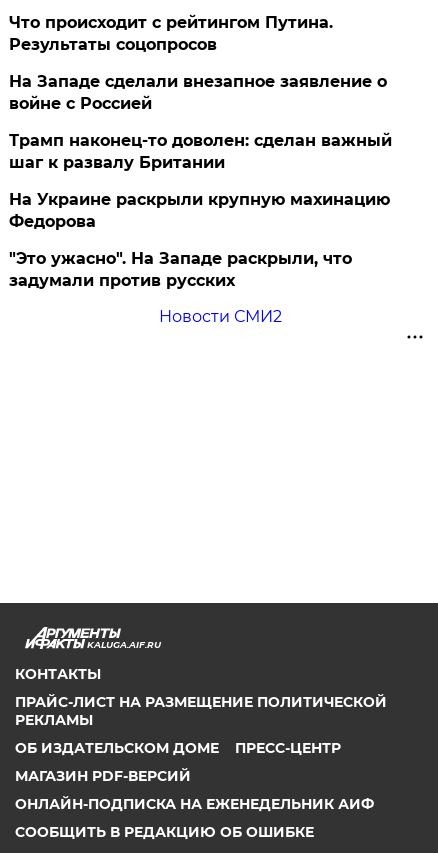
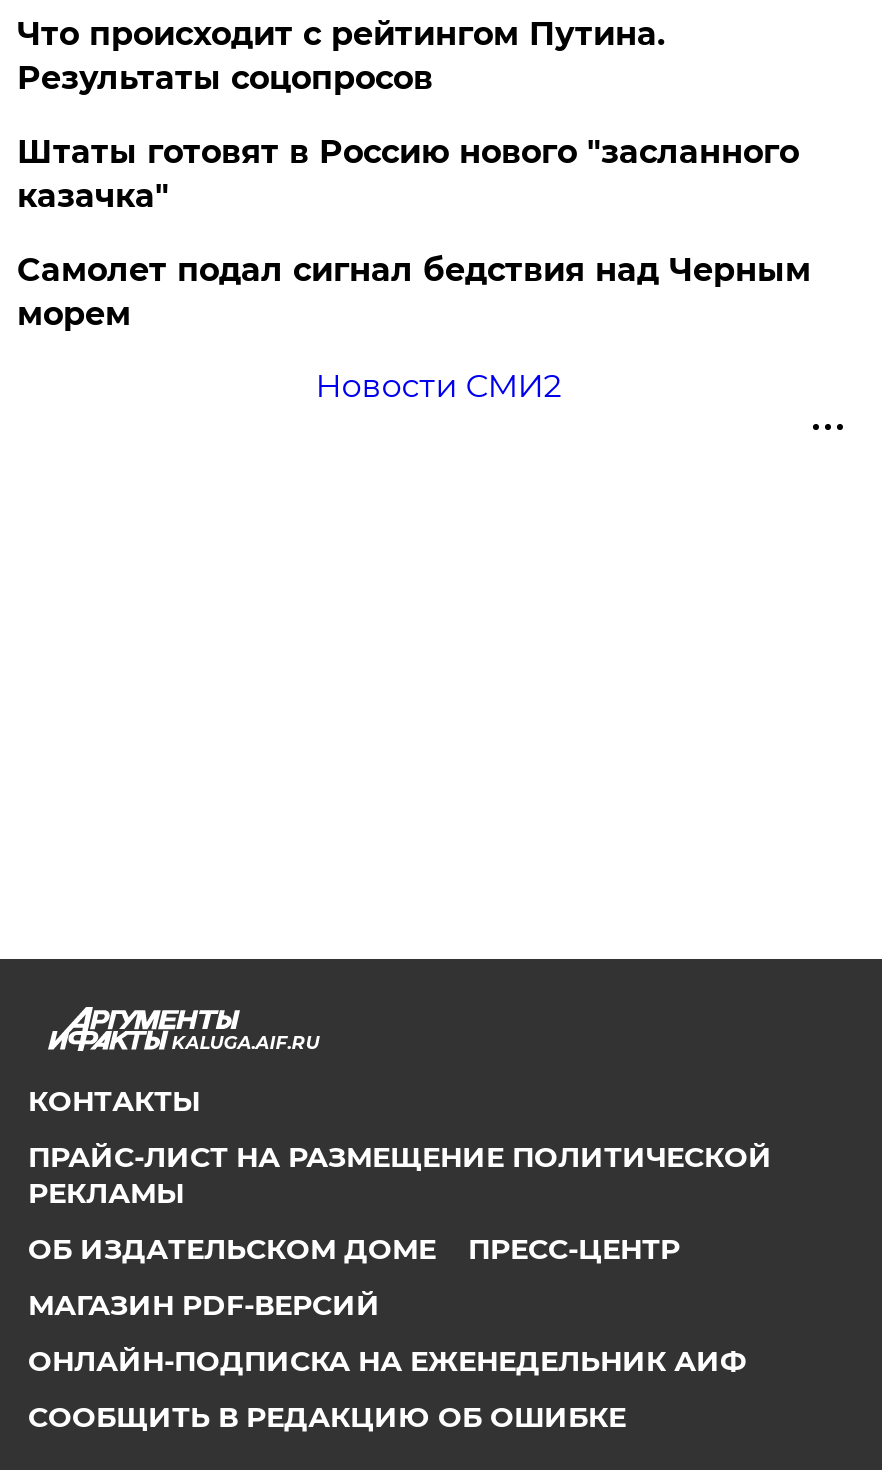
- На Западе сделали внезапное заявление о
- войне с Россией
- Трамп наконец-то доволен: сделан важный
- шаг к развалу Британии
- На Украине раскрыли крупную махинацию
- Федорова
- "Это ужасно". На Западе раскрыли, что
- задумали против русских
+ Штаты готовят в Россию нового "засланного
+ казачка"
+ Самолет подал сигнал бедствия над Черным
+ морем
